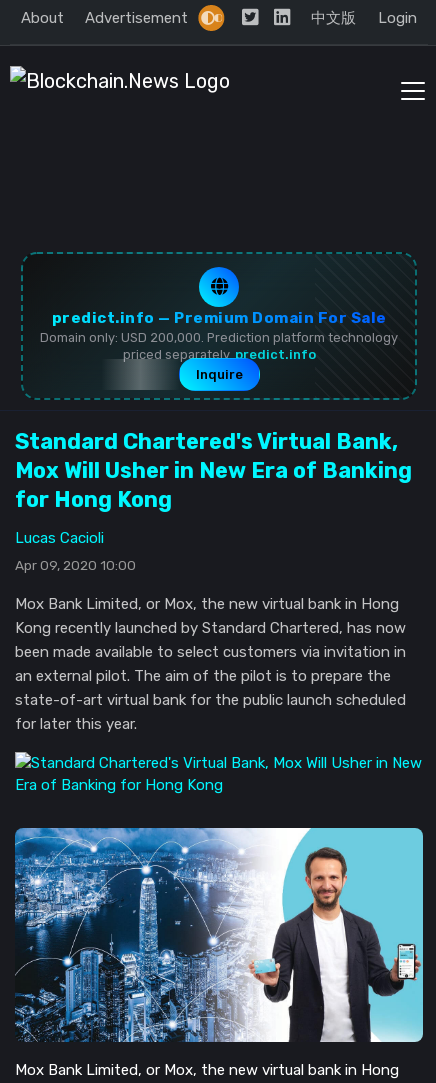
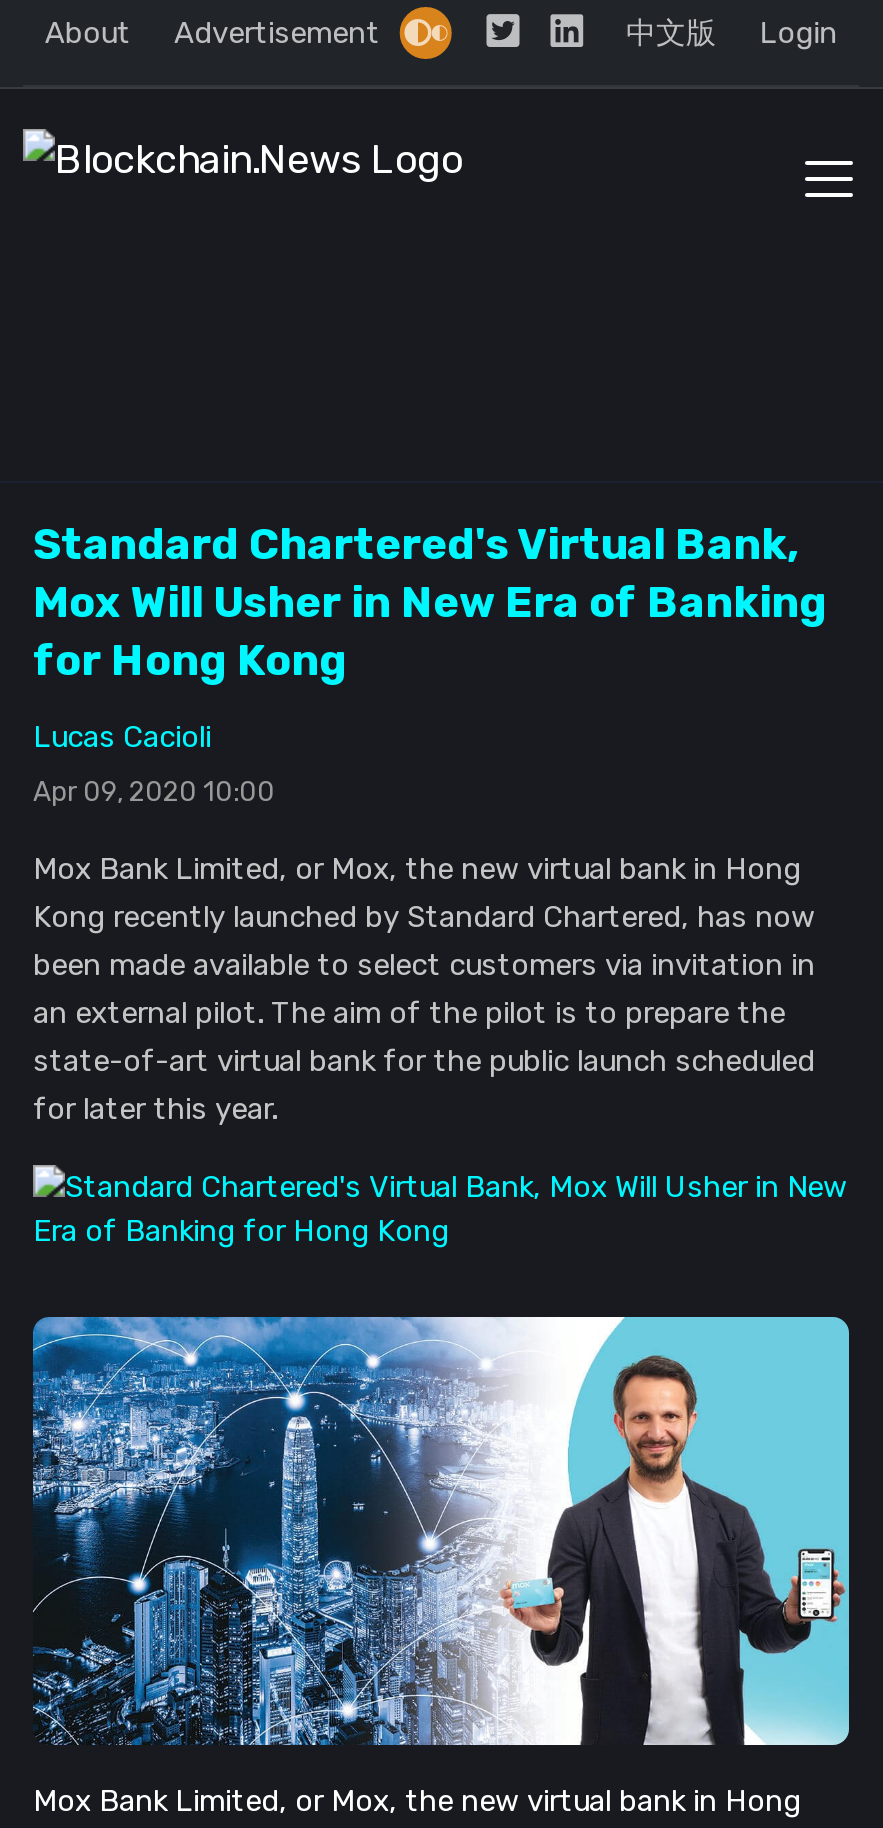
- [image]
- predict.info — Premium Domain For Sale
- Domain only: USD 200,000. Prediction platform technology
- priced separately. predict.info
- Inquire
